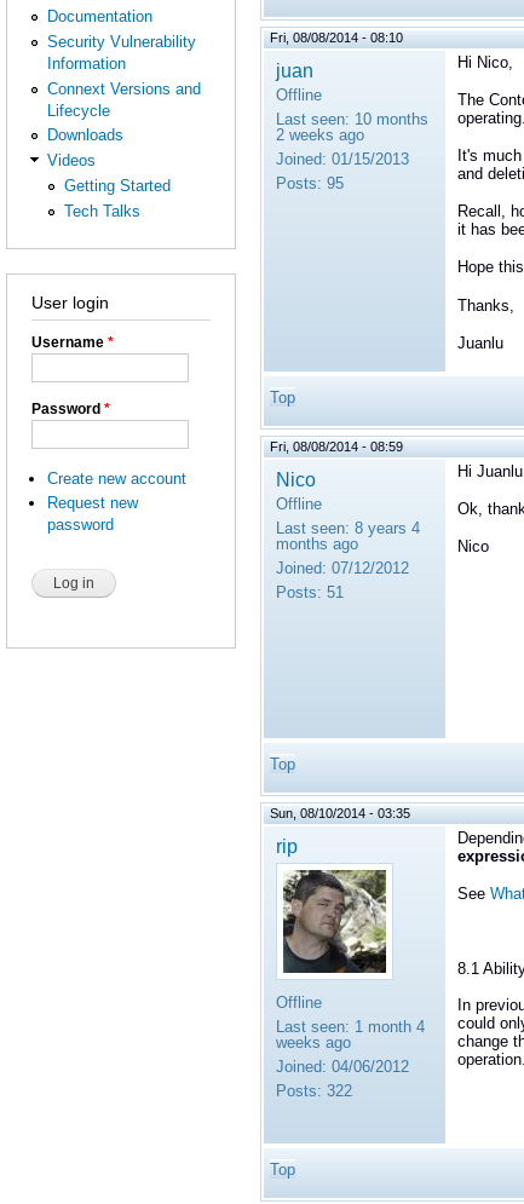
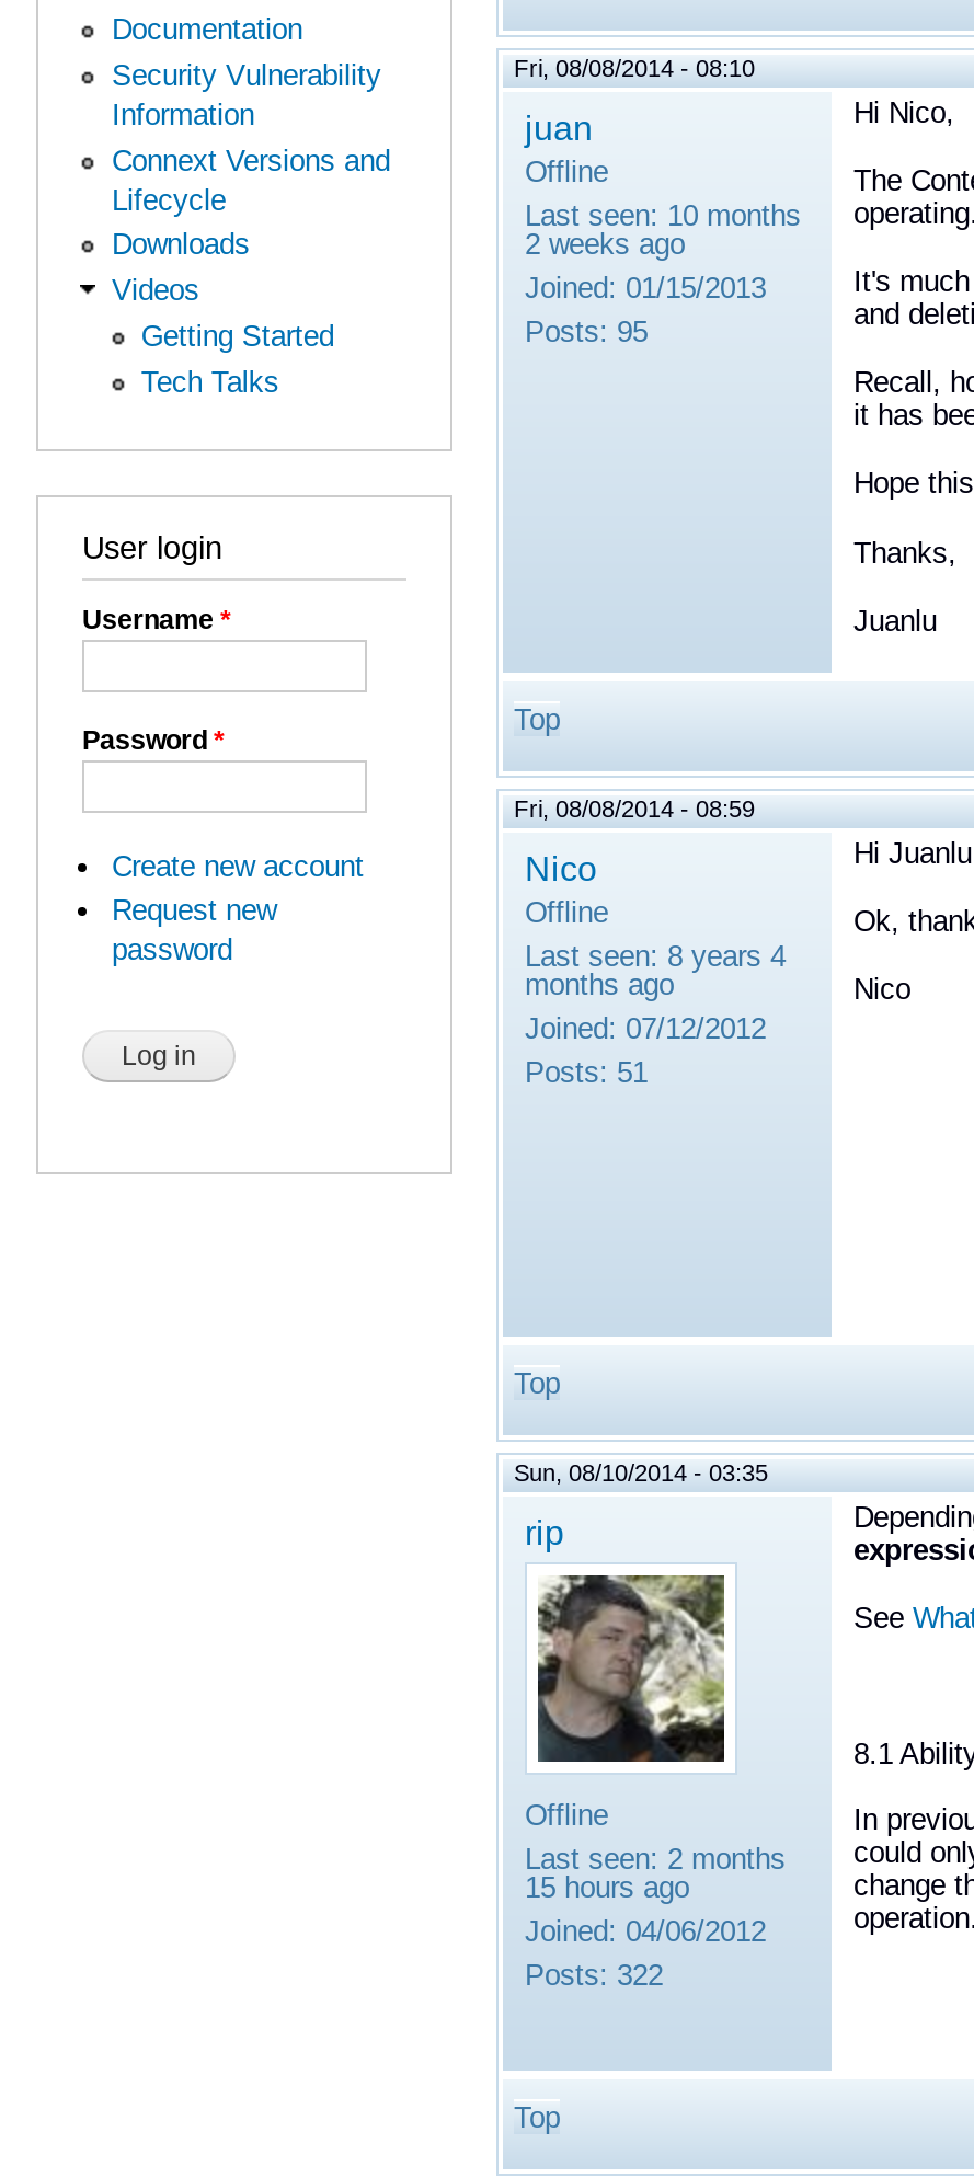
- Last seen: 1 month 4
- weeks ago
+ Last seen: 2 months
+ 15 hours ago
